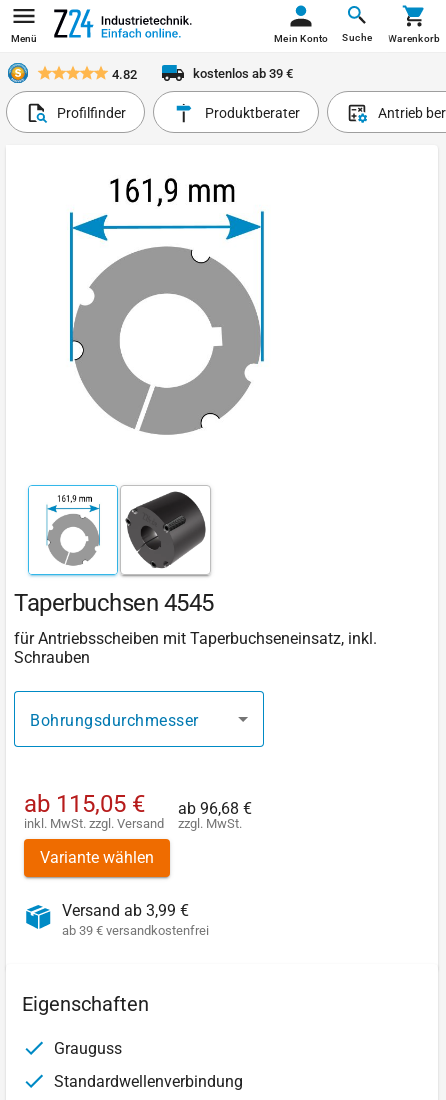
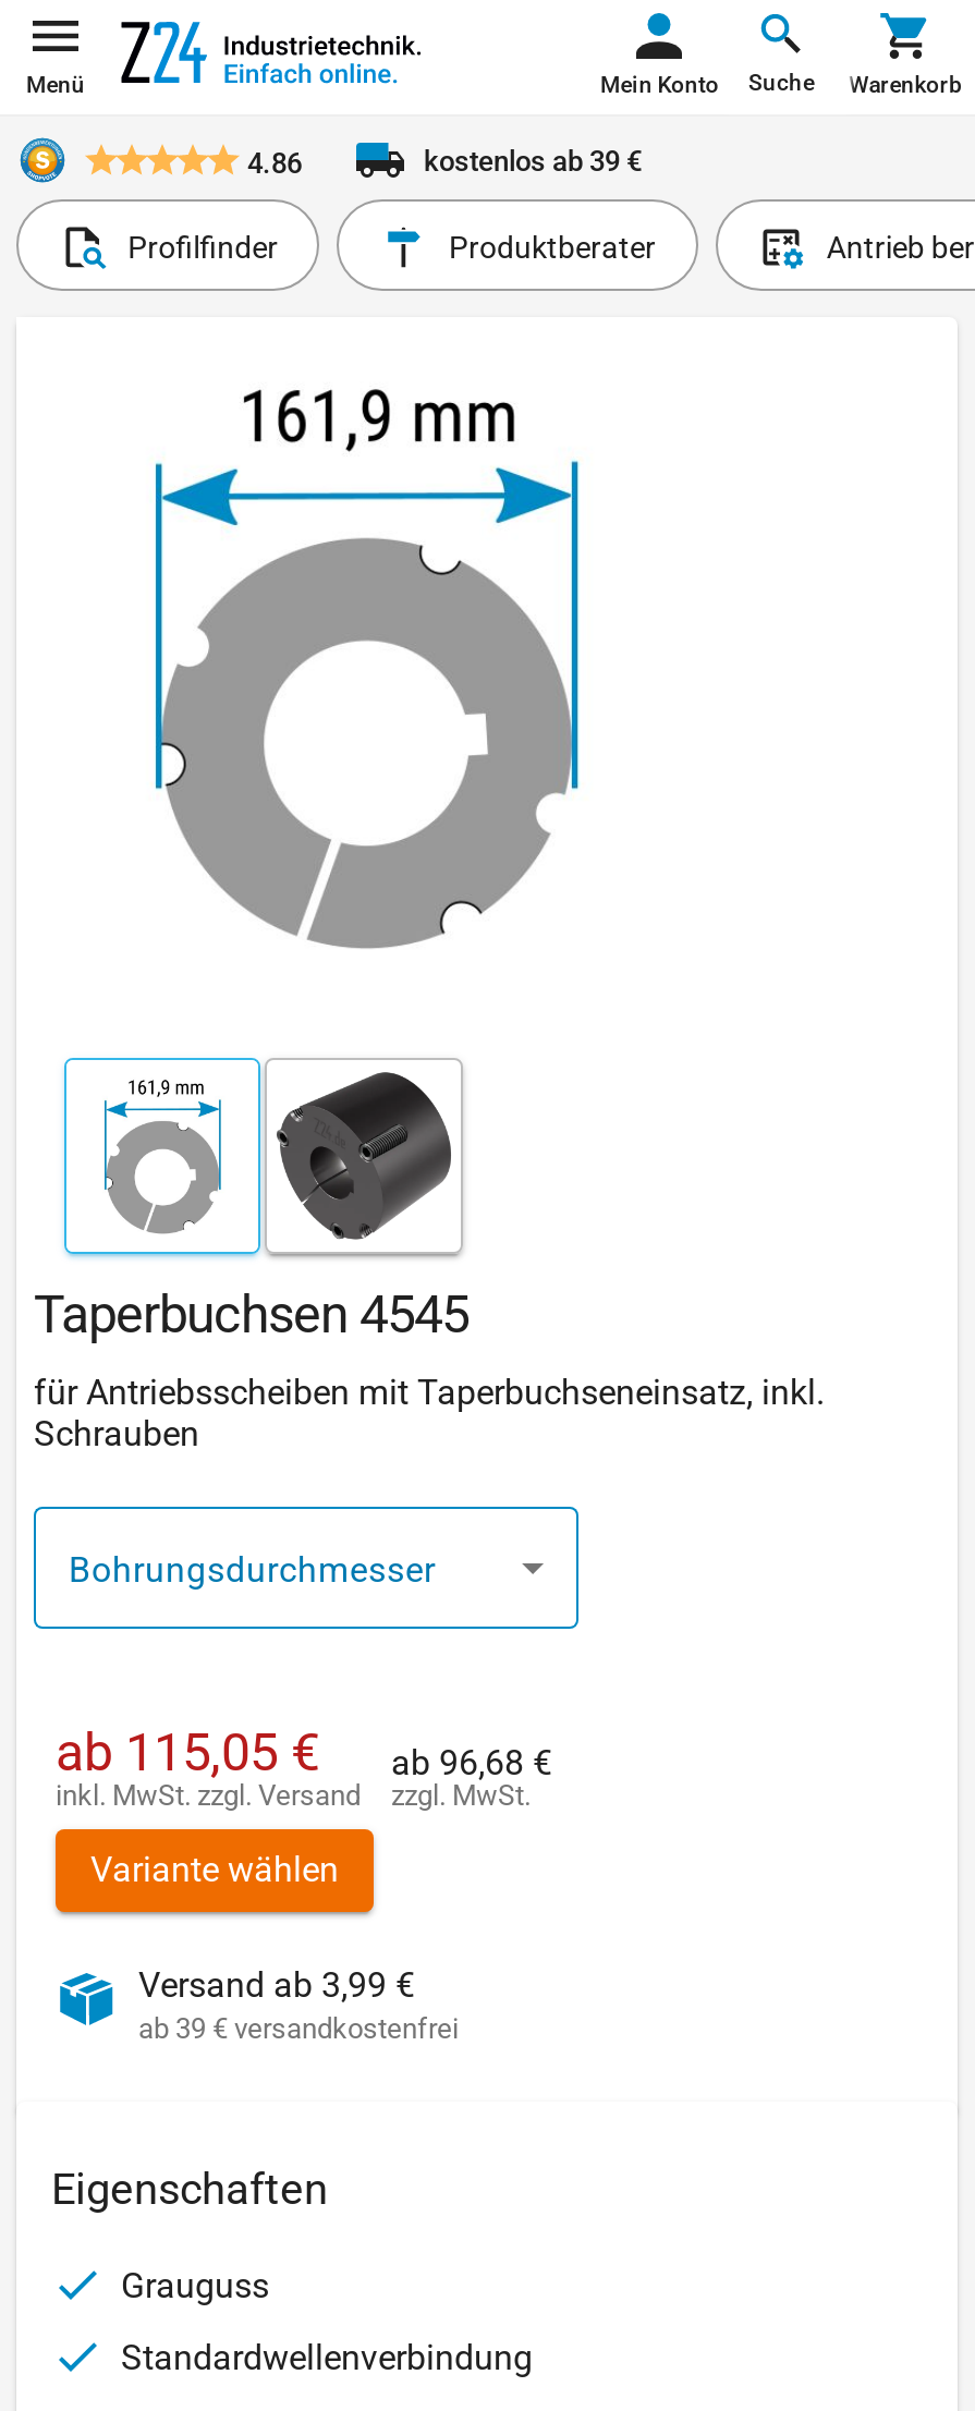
- 4.82
+ 4.86
